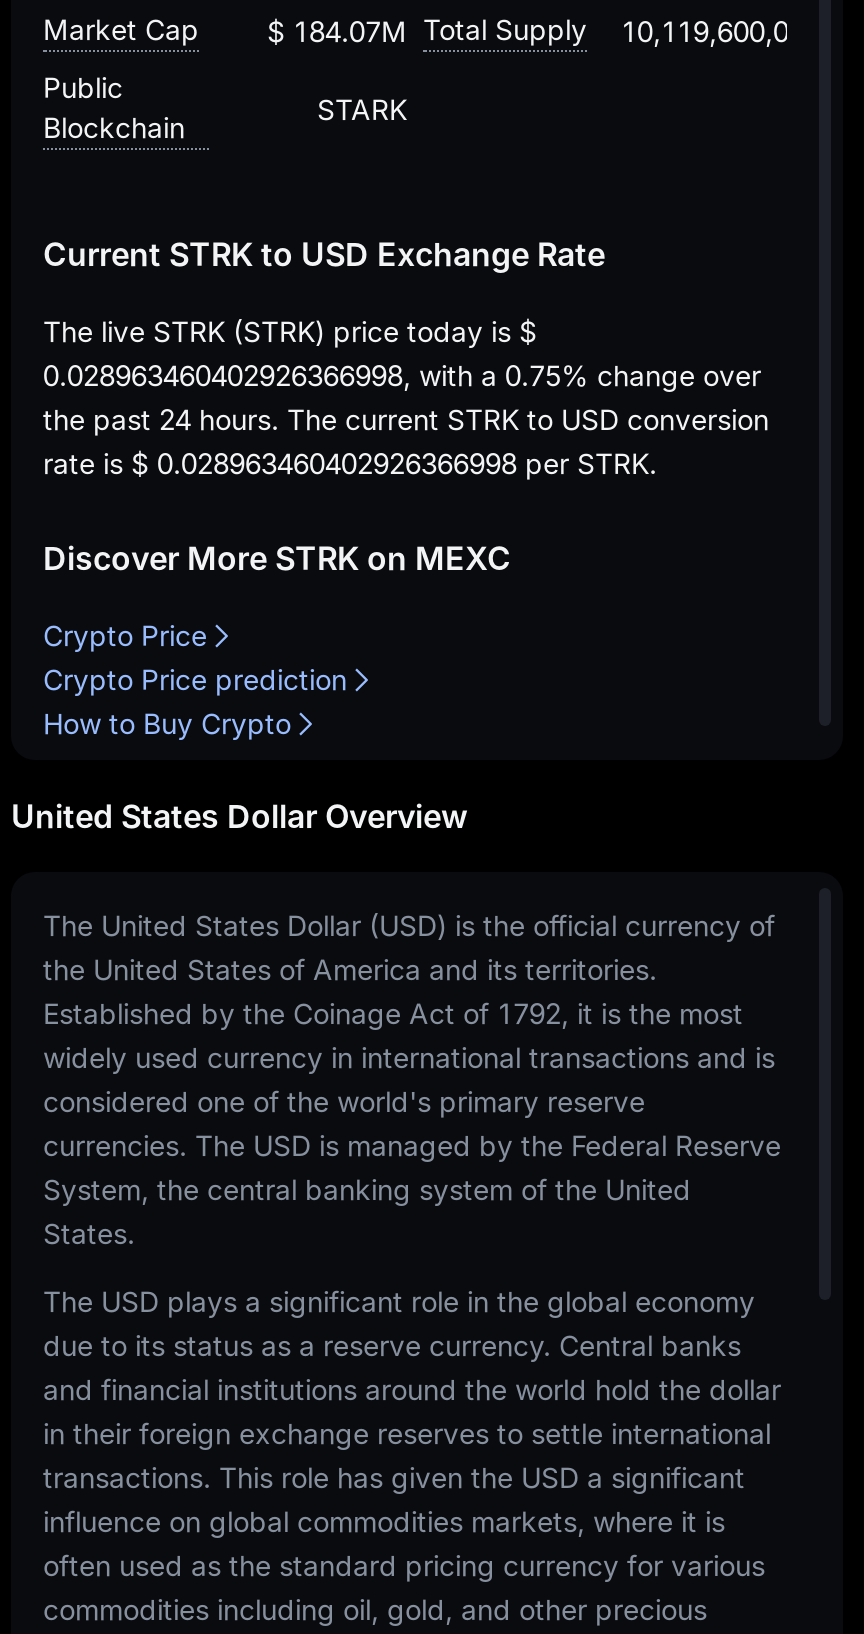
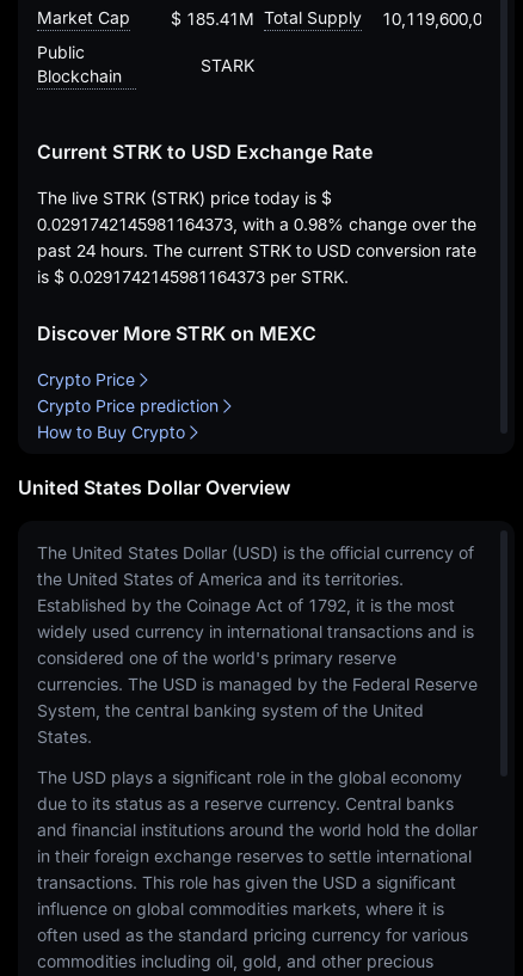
- $ 184.07M Total Supply
+ $ 185.41M Total Supply

- 0.028963460402926366998, with a 0.75% change over
- the past 24 hours. The current STRK to USD conversion
- rate is $ 0.028963460402926366998 per STRK.
+ 0.0291742145981164373, with a 0.98% change over the
+ past 24 hours. The current STRK to USD conversion rate
+ is $ 0.0291742145981164373 per STRK.
